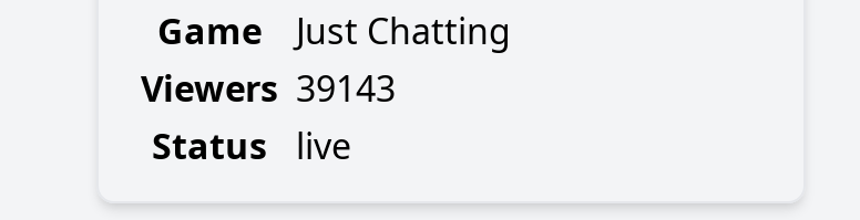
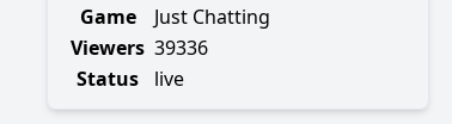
- Viewers 39143
+ Viewers 39336
